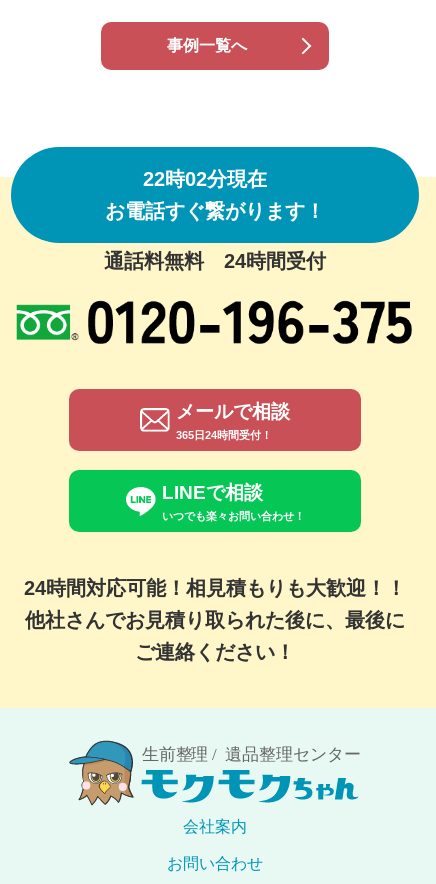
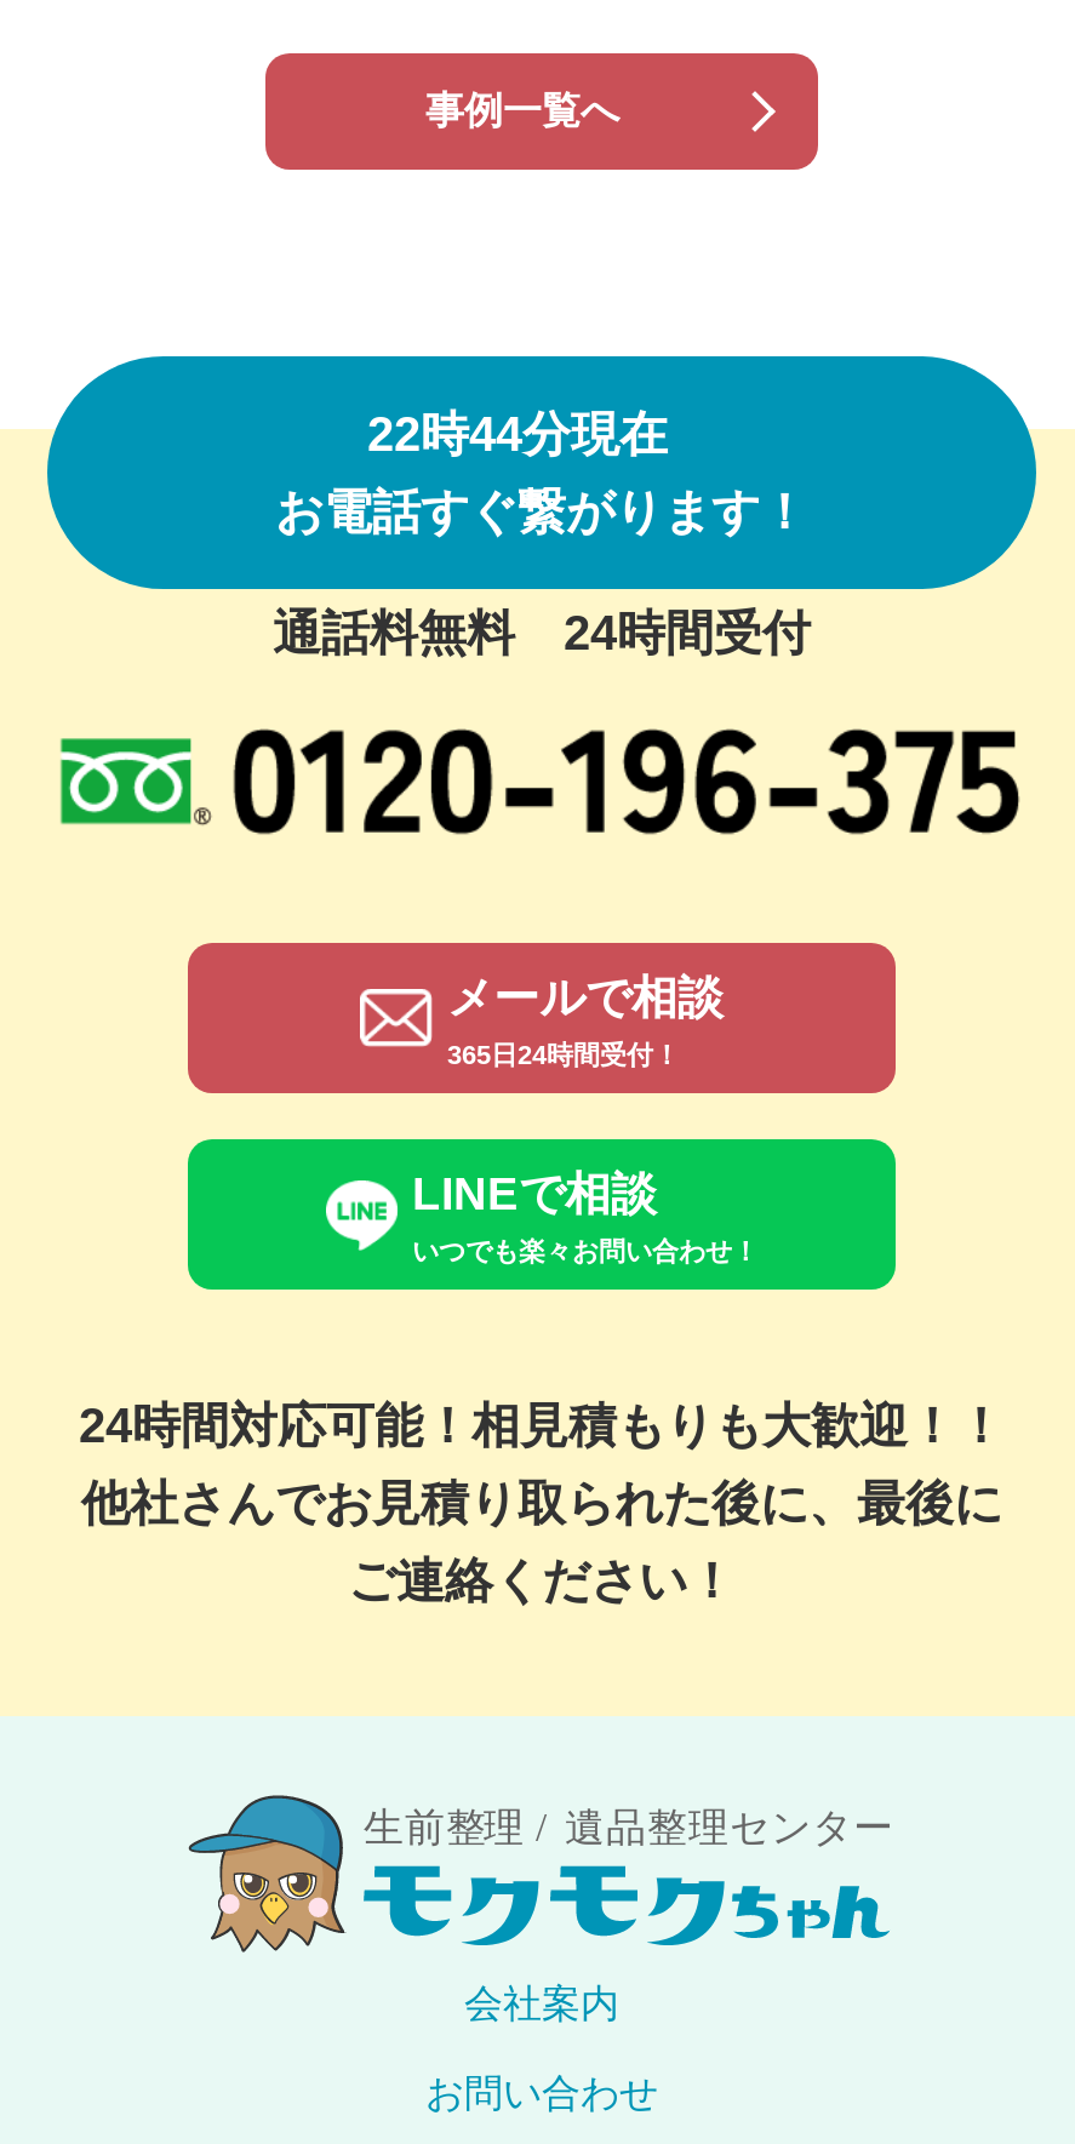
- 22時02分現在
+ 22時44分現在
